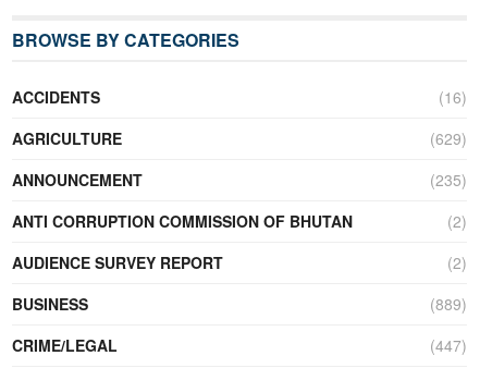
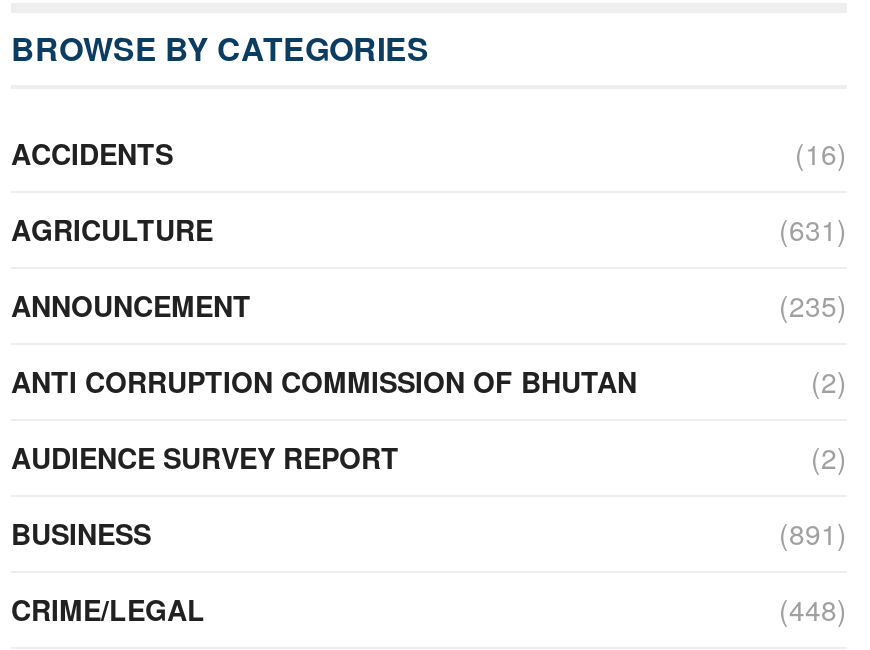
- (629)
+ (631)

- (889)
+ (891)

- (447)
+ (448)
